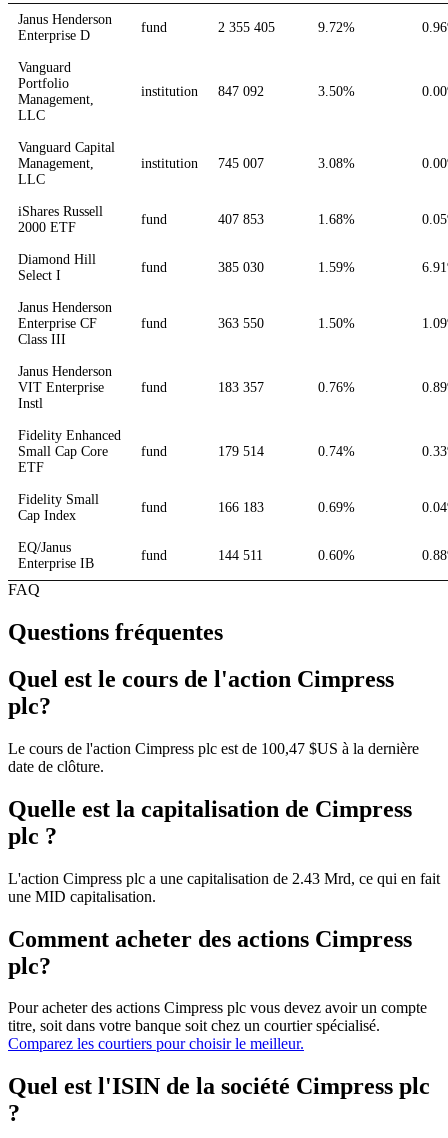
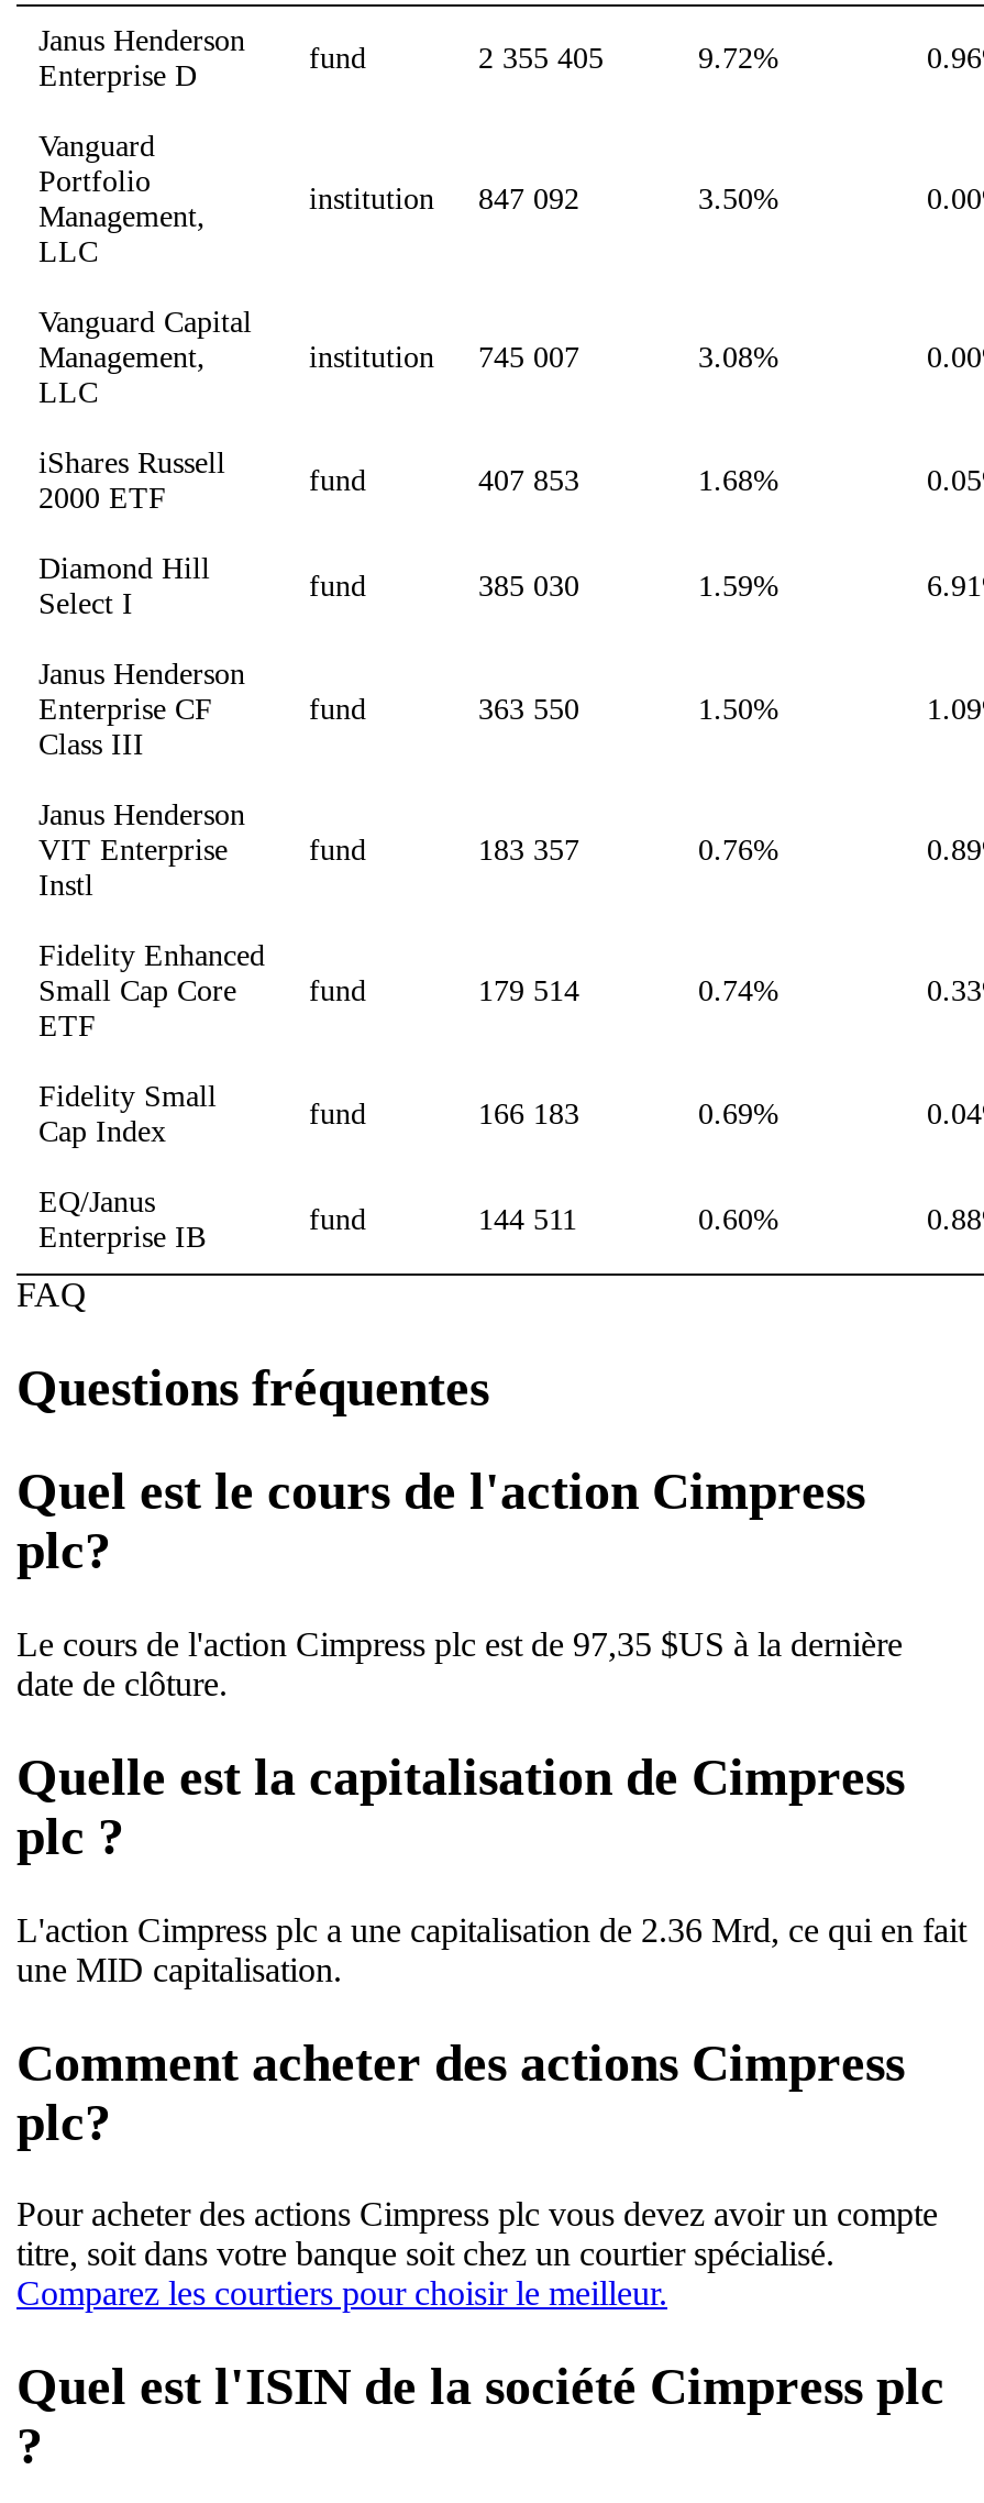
- Le cours de l'action Cimpress plc est de 100,47 $US à la dernière
+ Le cours de l'action Cimpress plc est de 97,35 $US à la dernière

- L'action Cimpress plc a une capitalisation de 2.43 Mrd, ce qui en fait
+ L'action Cimpress plc a une capitalisation de 2.36 Mrd, ce qui en fait
